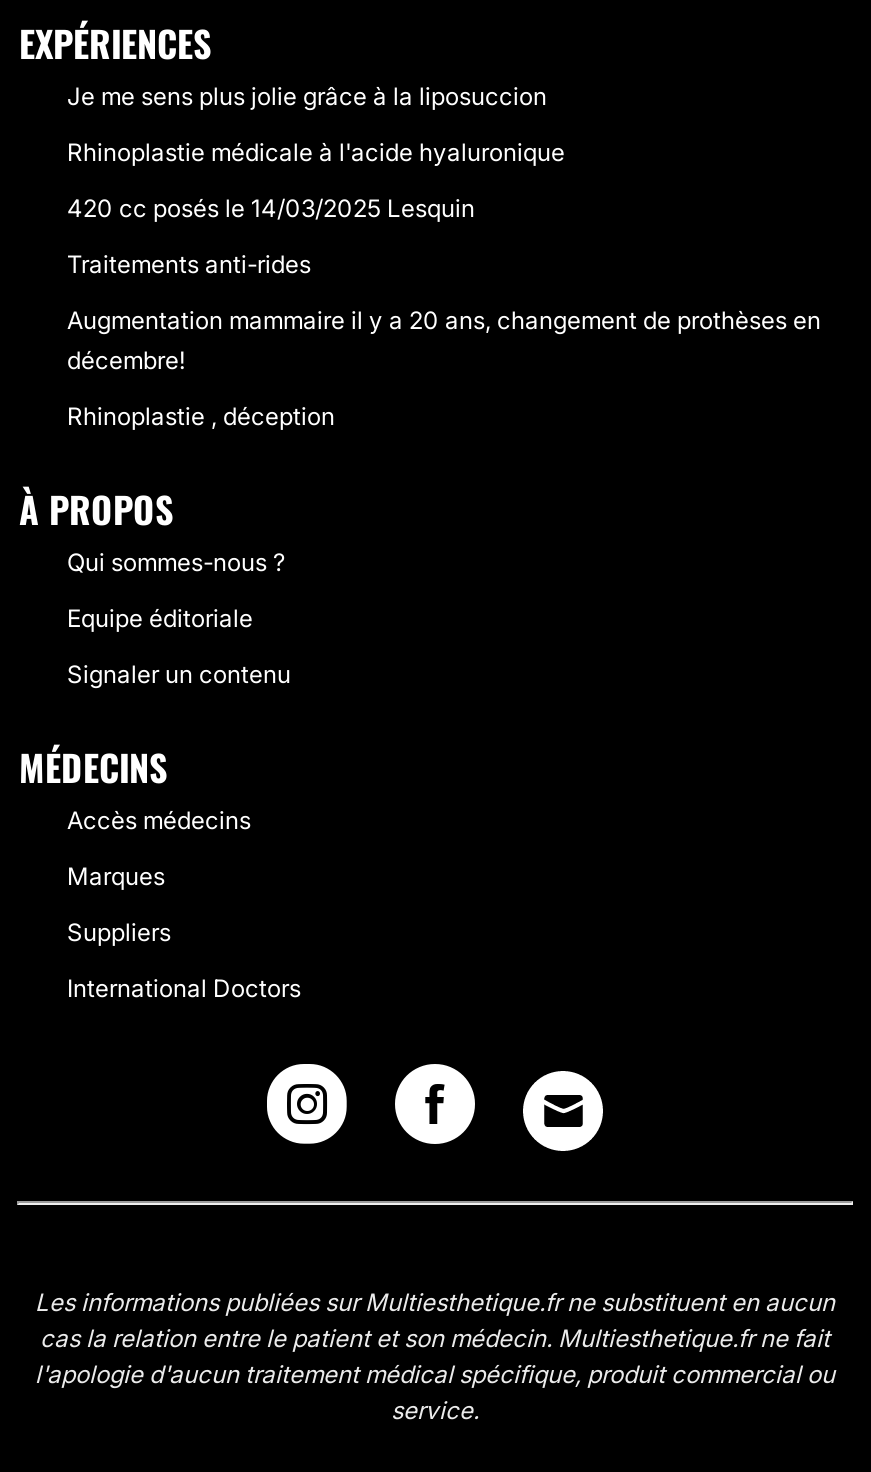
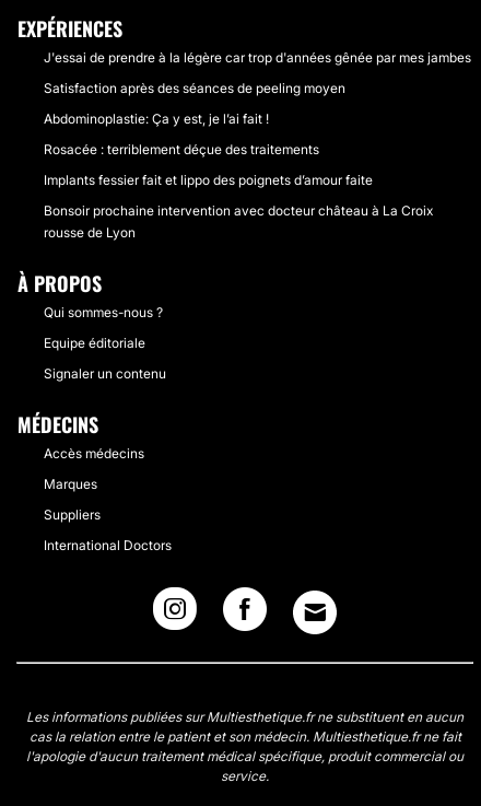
- Je me sens plus jolie grâce à la liposuccion
+ J'essai de prendre à la légère car trop d'années gênée par mes jambes

- Rhinoplastie médicale à l'acide hyaluronique
+ Satisfaction après des séances de peeling moyen

- 420 cc posés le 14/03/2025 Lesquin
+ Abdominoplastie: Ça y est, je l’ai fait !

- Traitements anti-rides
+ Rosacée : terriblement déçue des traitements

- Augmentation mammaire il y a 20 ans, changement de prothèses en
- décembre!
+ Implants fessier fait et lippo des poignets d’amour faite

- Rhinoplastie , déception
+ Bonsoir prochaine intervention avec docteur château à La Croix
+ rousse de Lyon
